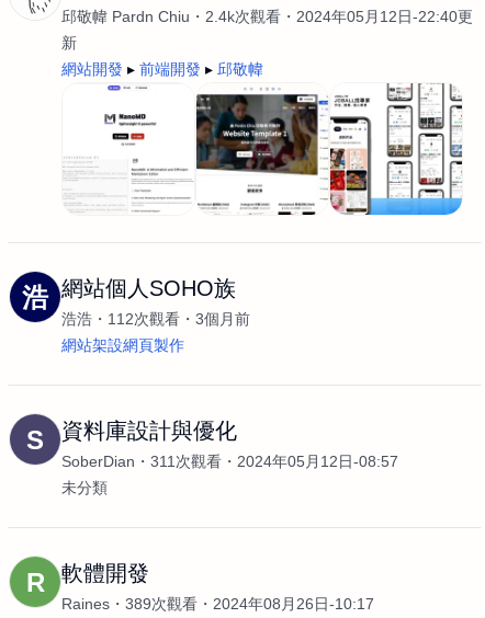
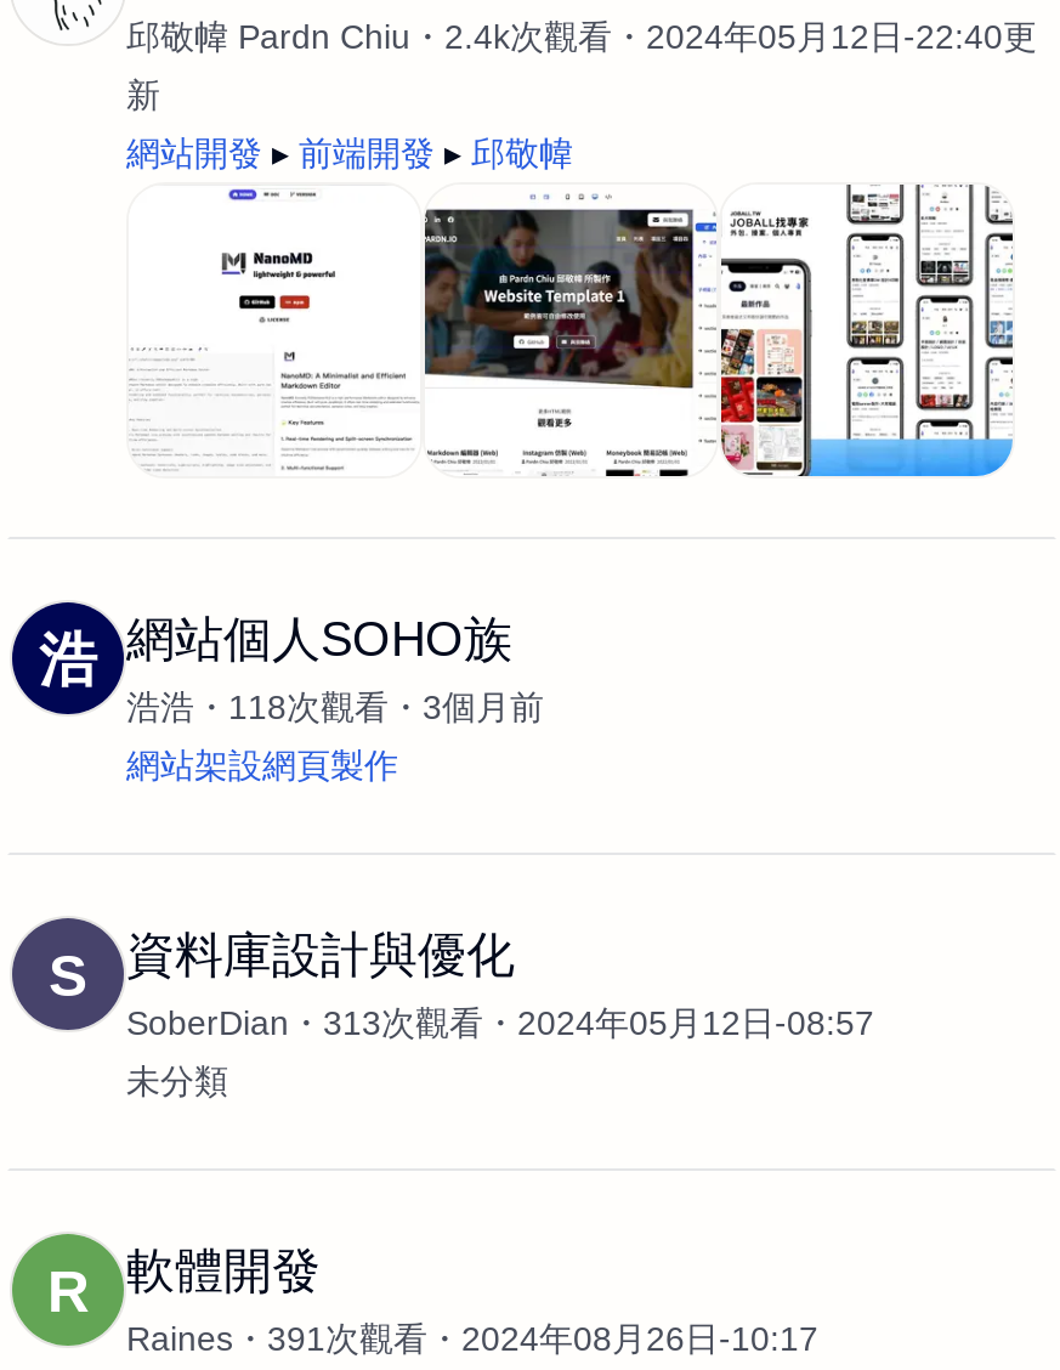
- 浩浩 112次觀看 3個月前
+ 浩浩 118次觀看 3個月前

- SoberDian 311次觀看 2024年05月12日-08:57
+ SoberDian 313次觀看 2024年05月12日-08:57

- Raines 389次觀看 2024年08月26日-10:17
+ Raines 391次觀看 2024年08月26日-10:17
